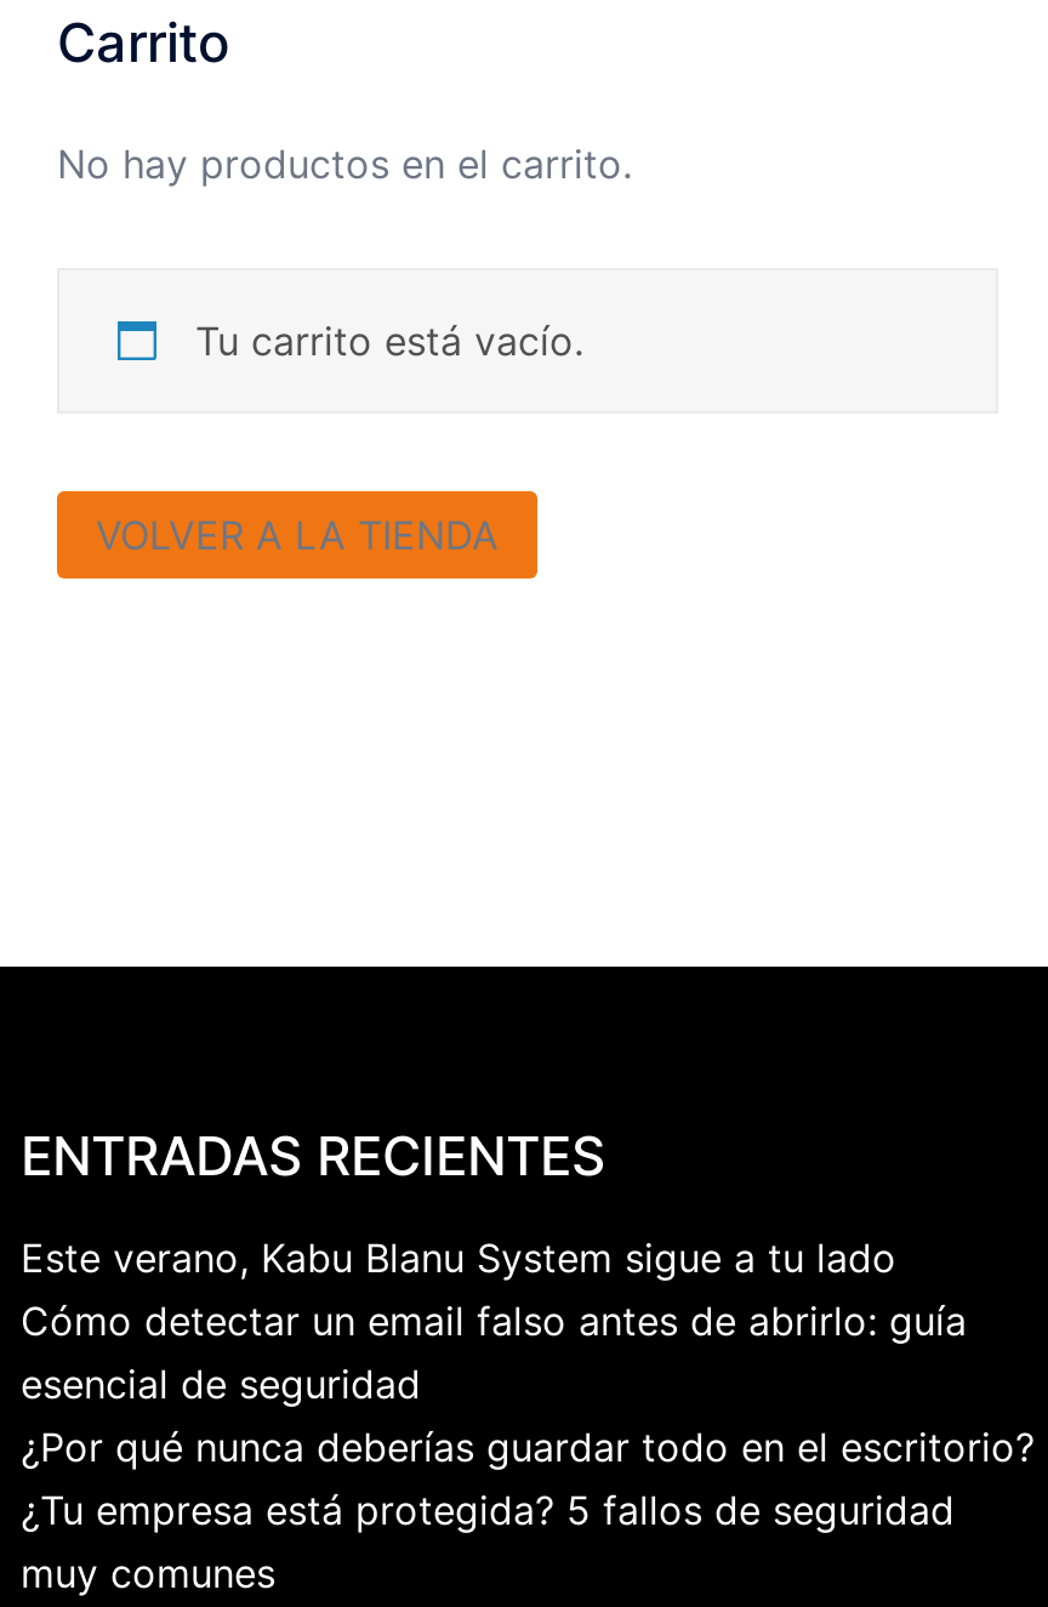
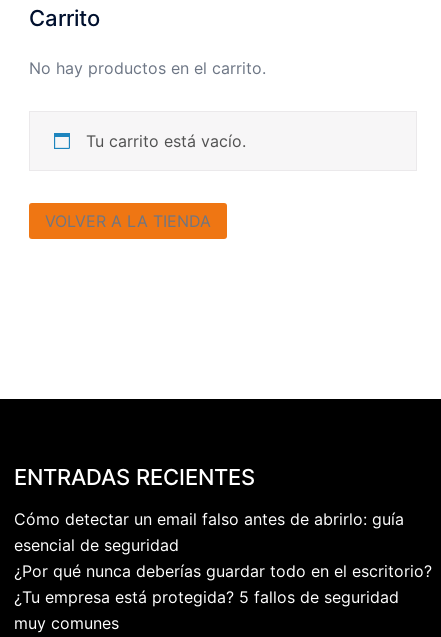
- Este verano, Kabu Blanu System sigue a tu lado
